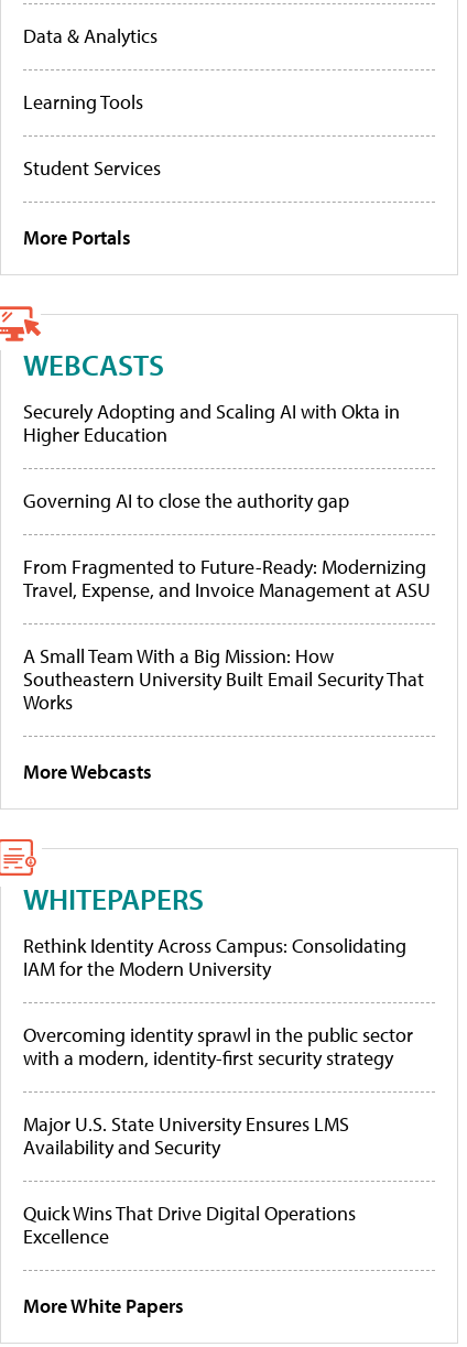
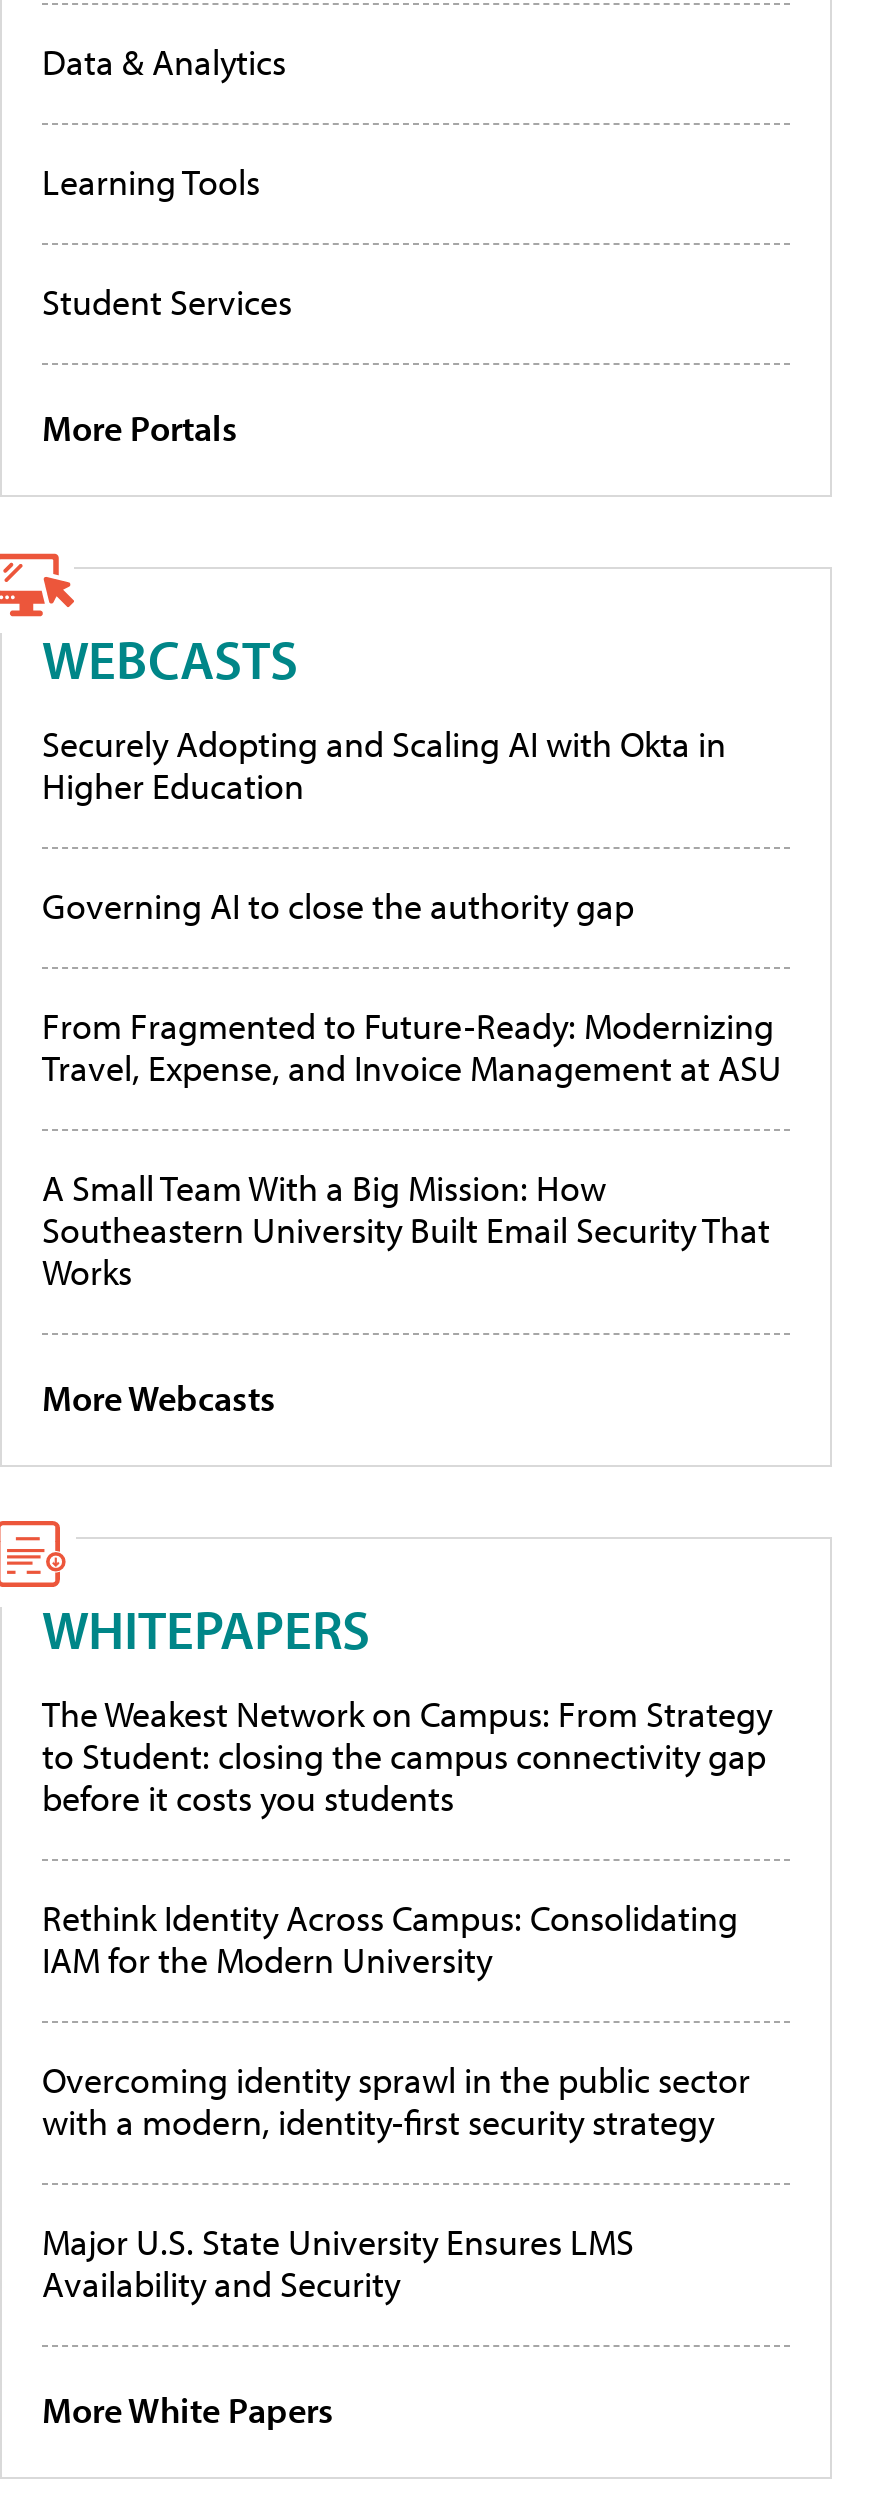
+ The Weakest Network on Campus: From Strategy
+ to Student: closing the campus connectivity gap
+ before it costs you students

moved down: Rethink Identity Across Campus: Consolidating | IAM for the Modern University | Overcoming identity sprawl in the public sector | with a modern, identity-first security strategy | Major U.S. State University Ensures LMS | Availability and Security

- Quick Wins That Drive Digital Operations
- Excellence
